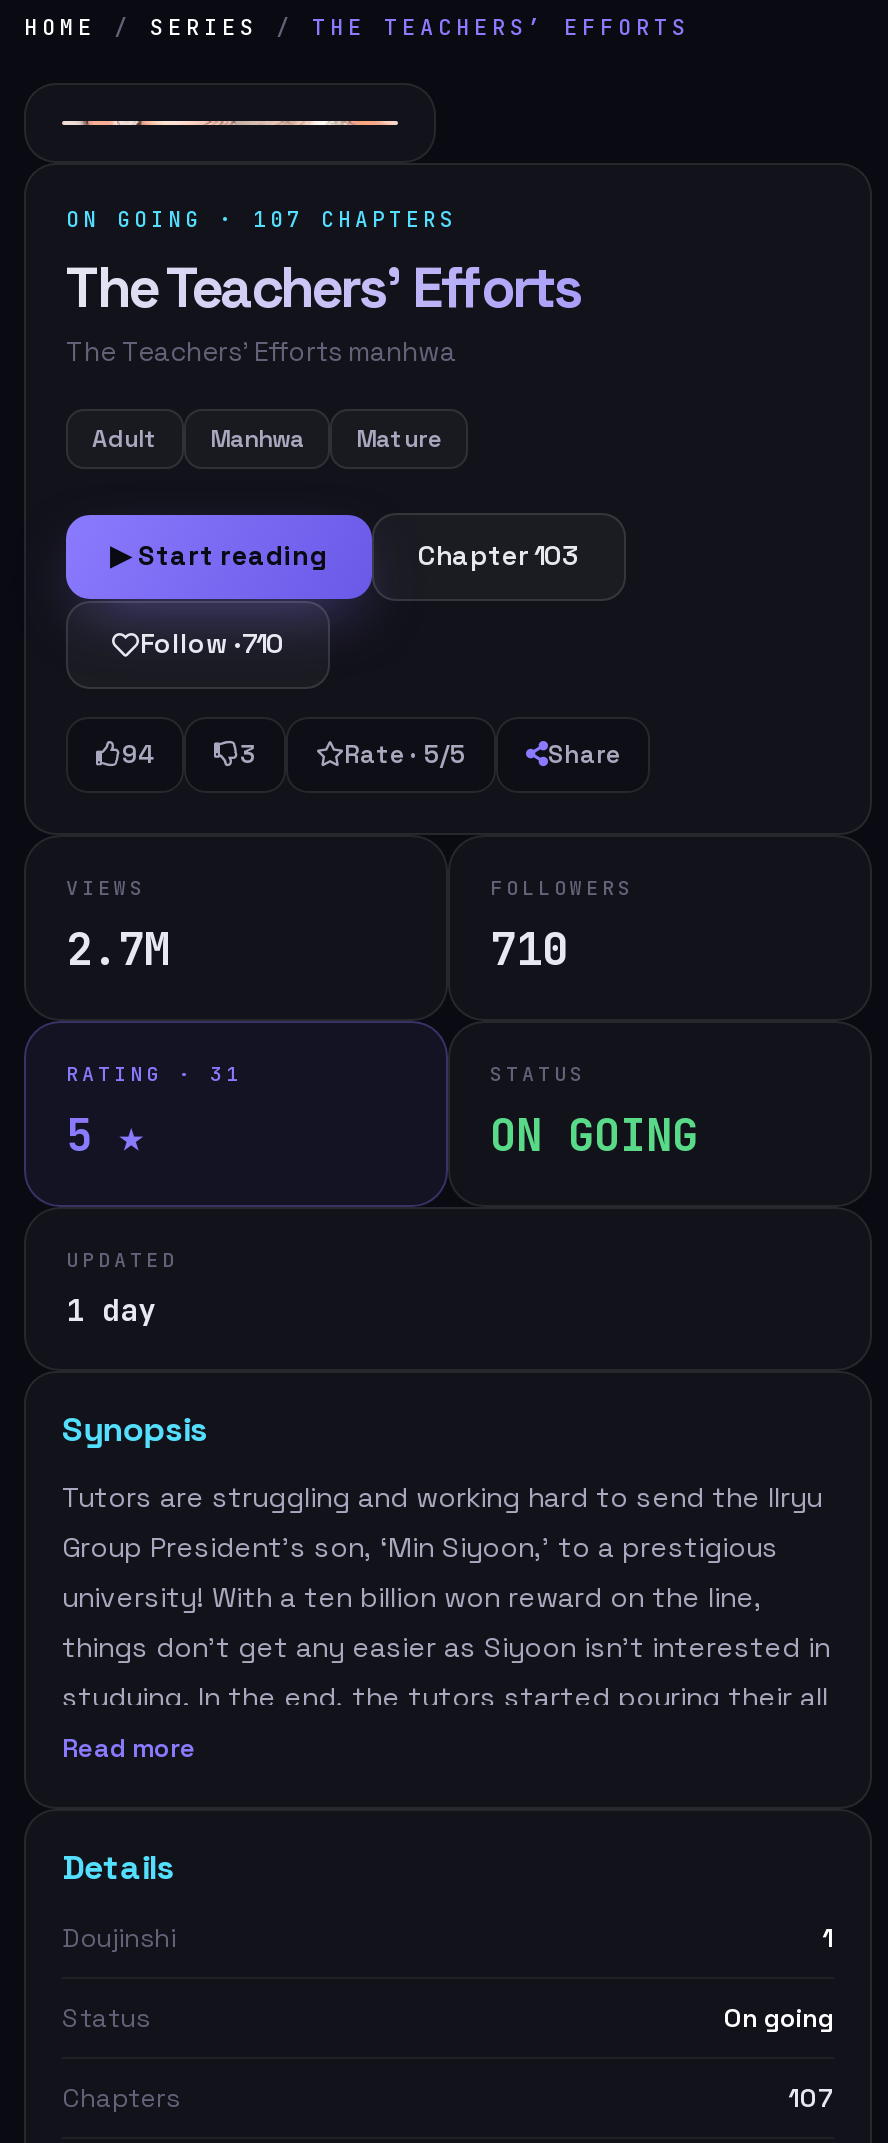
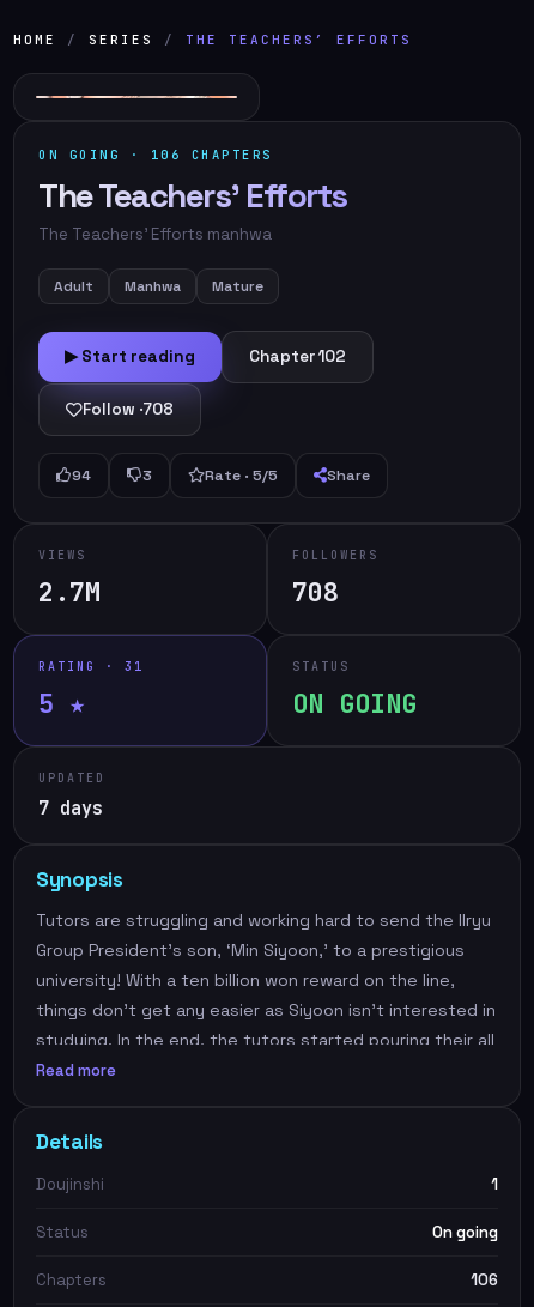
- ON GOING · 107 CHAPTERS
+ ON GOING · 106 CHAPTERS

- Chapter 103
+ Chapter 102

- Follow · 710
+ Follow · 708

- 710
+ 708

- 1 day
+ 7 days

- 107
+ 106
